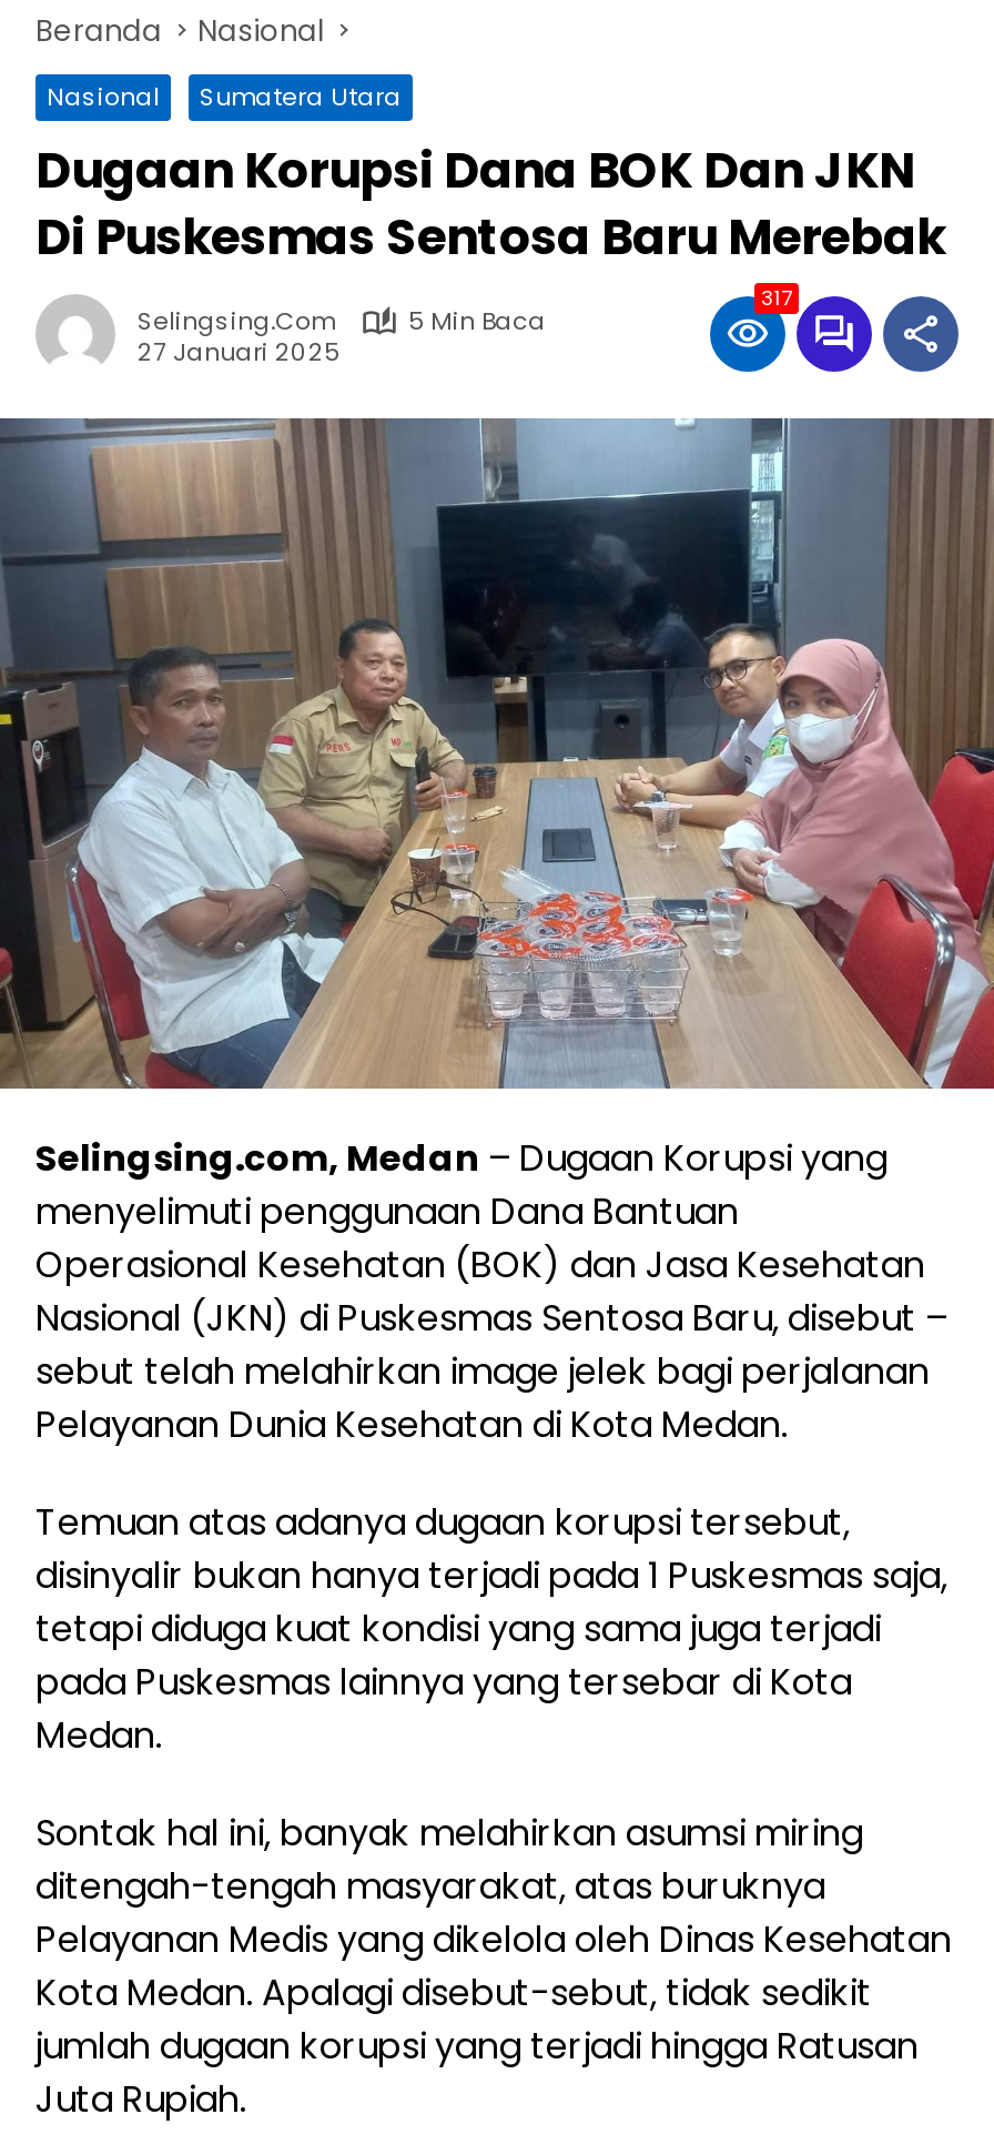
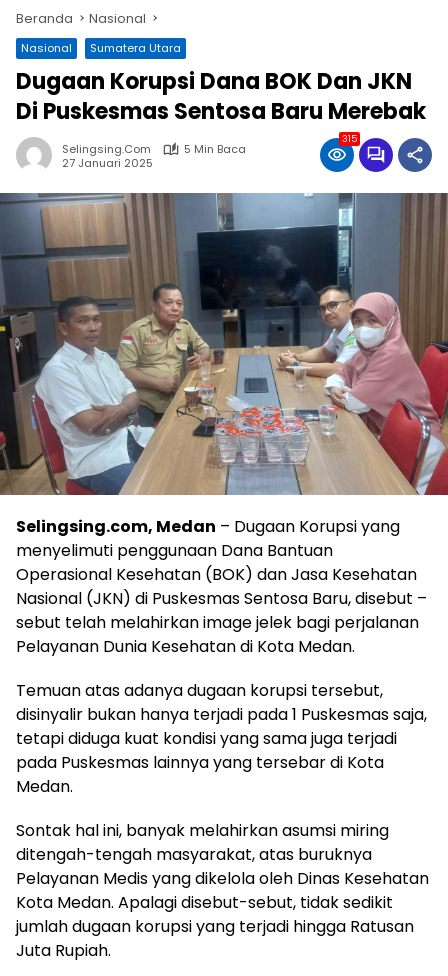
- 317
+ 315
